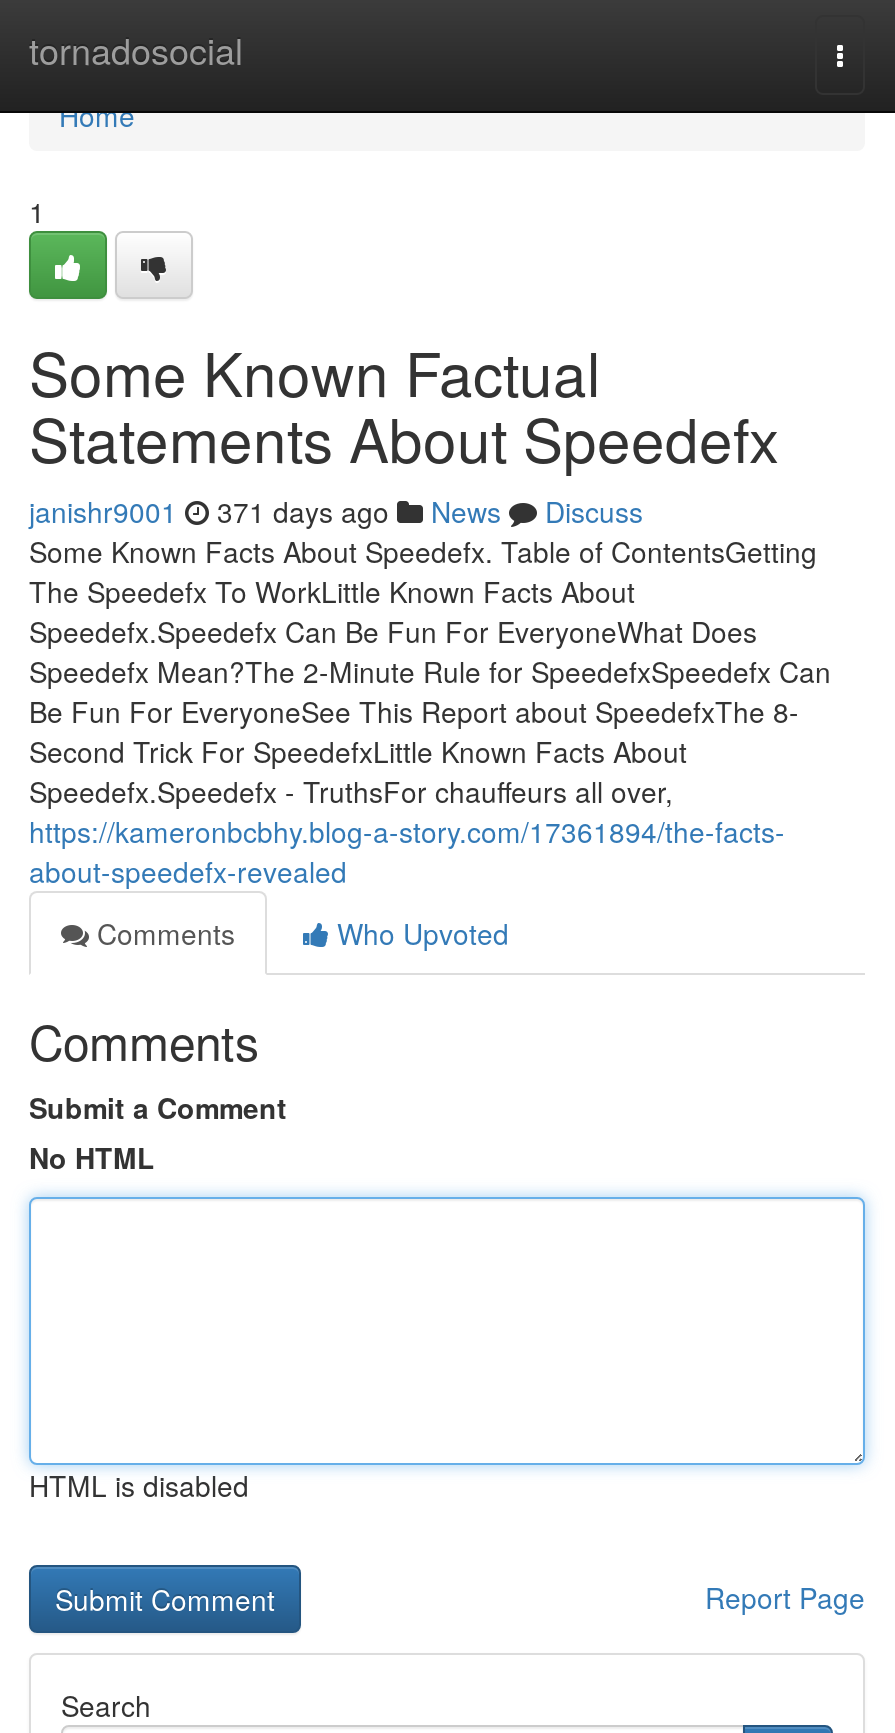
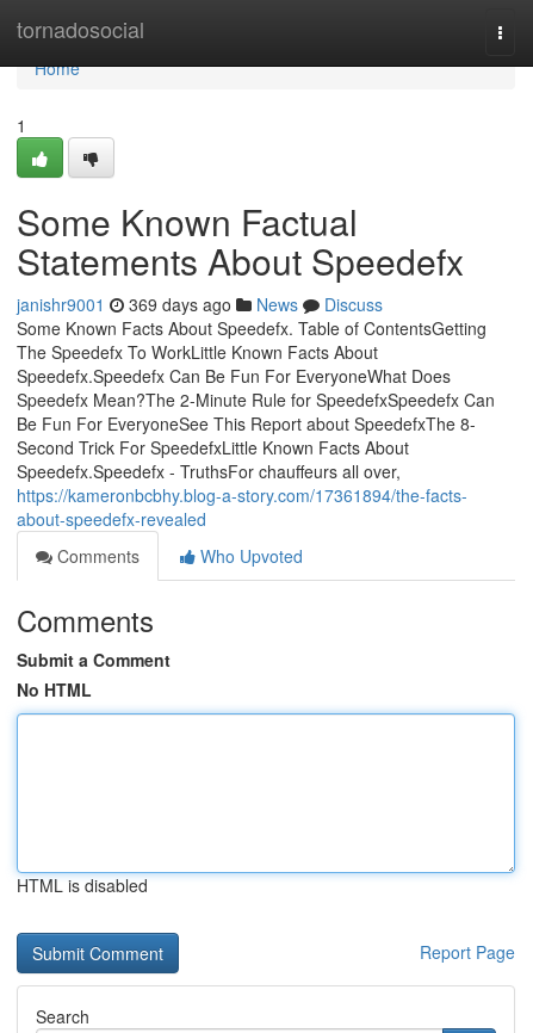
- janishr9001 371 days ago News Discuss
+ janishr9001 369 days ago News Discuss
